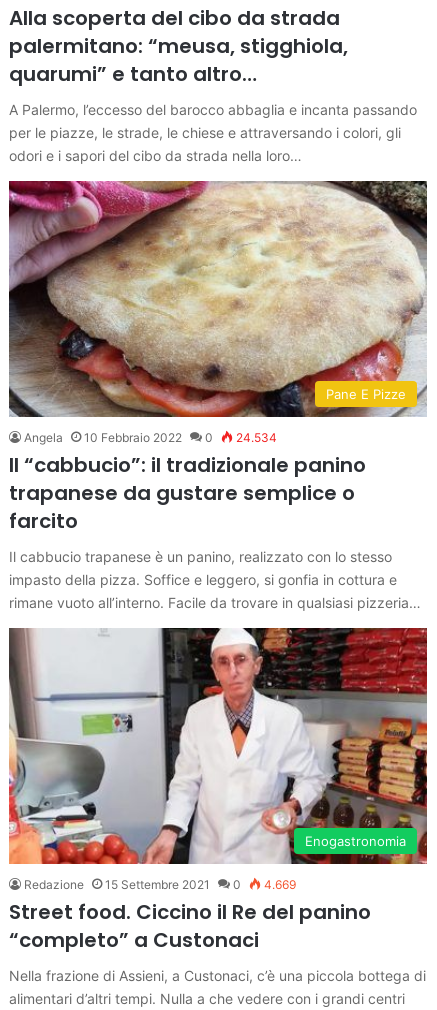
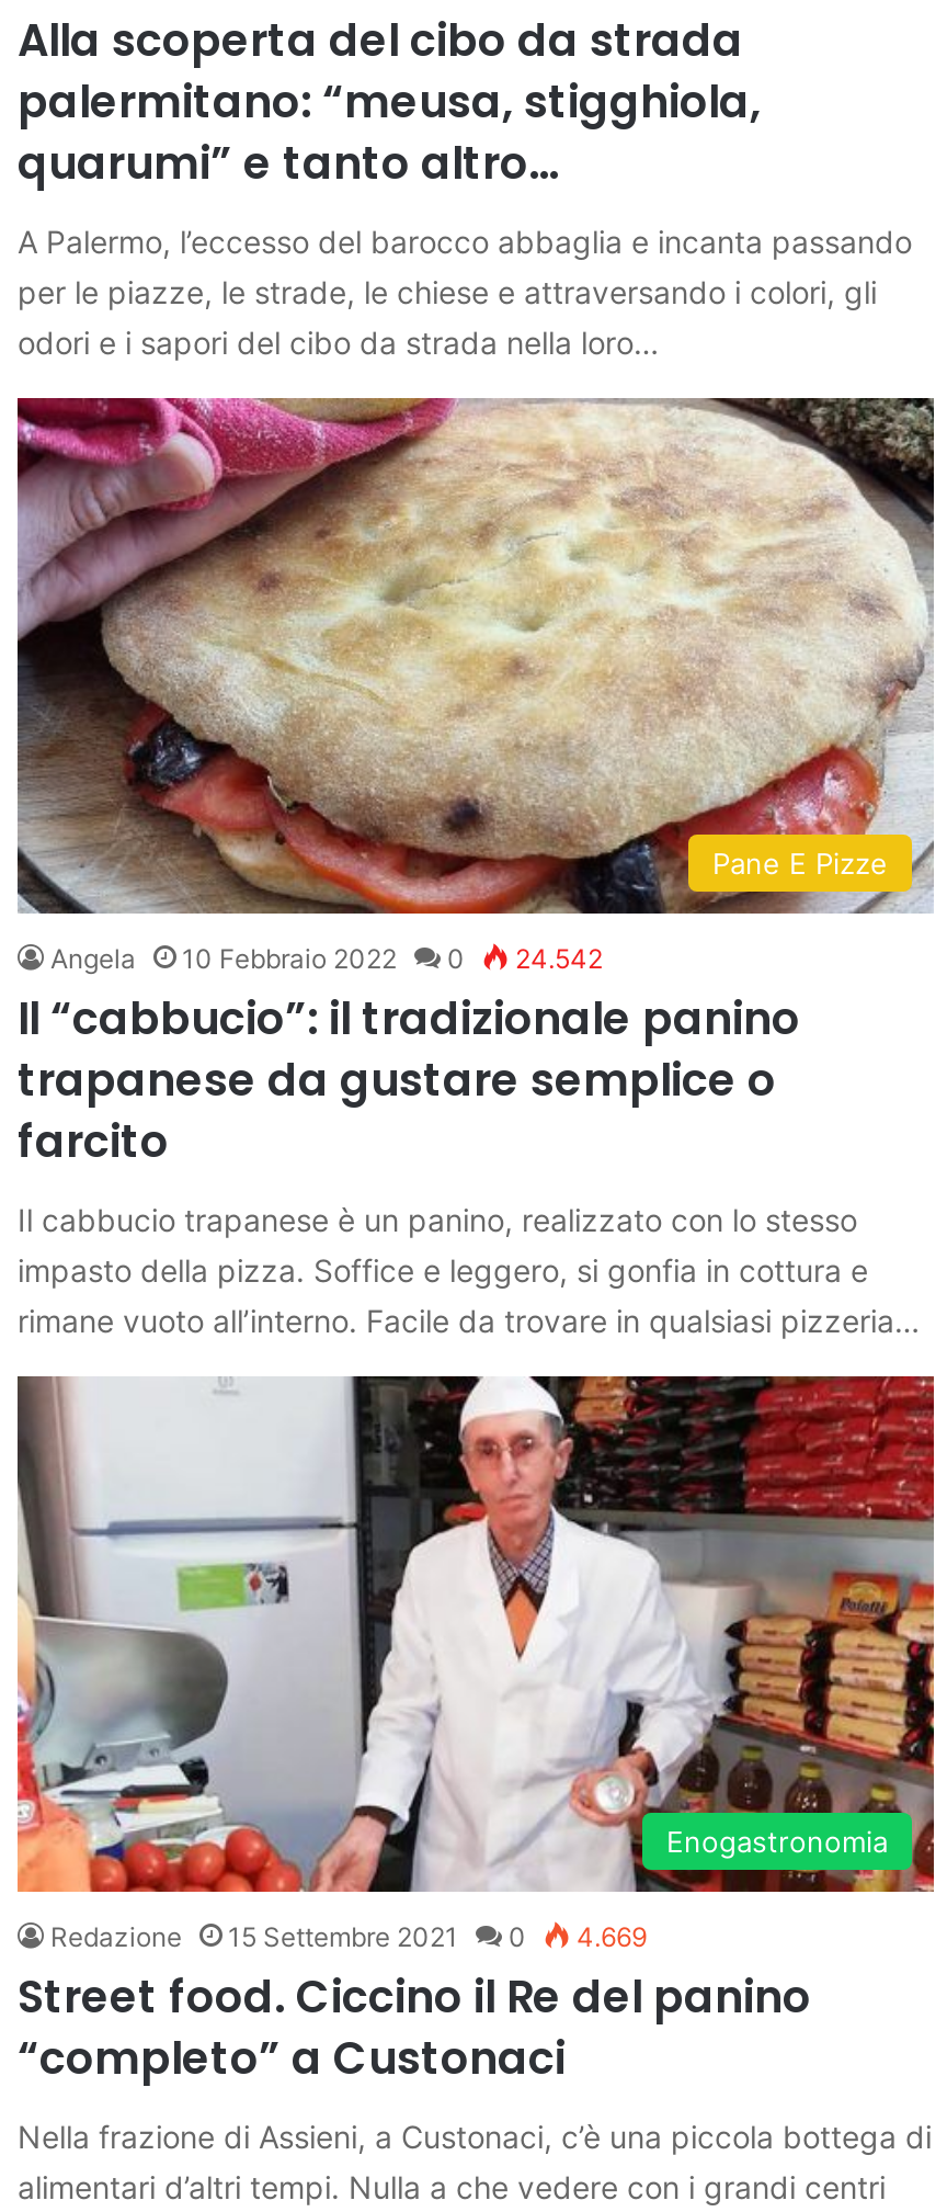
- Angela 10 Febbraio 2022 0 24.534
+ Angela 10 Febbraio 2022 0 24.542
